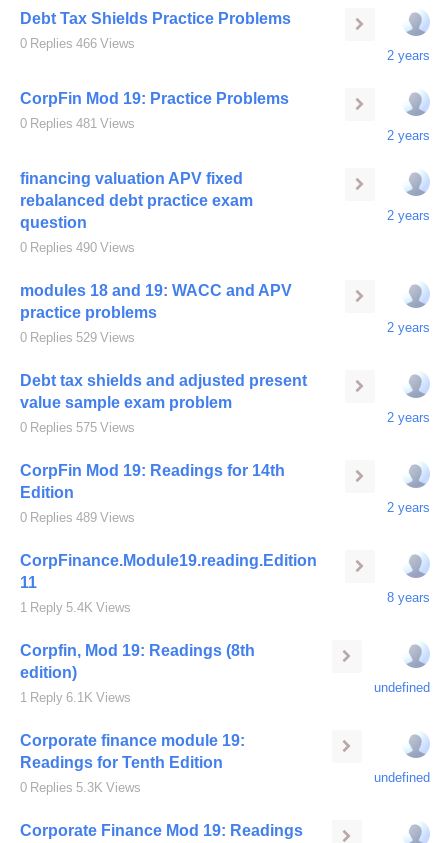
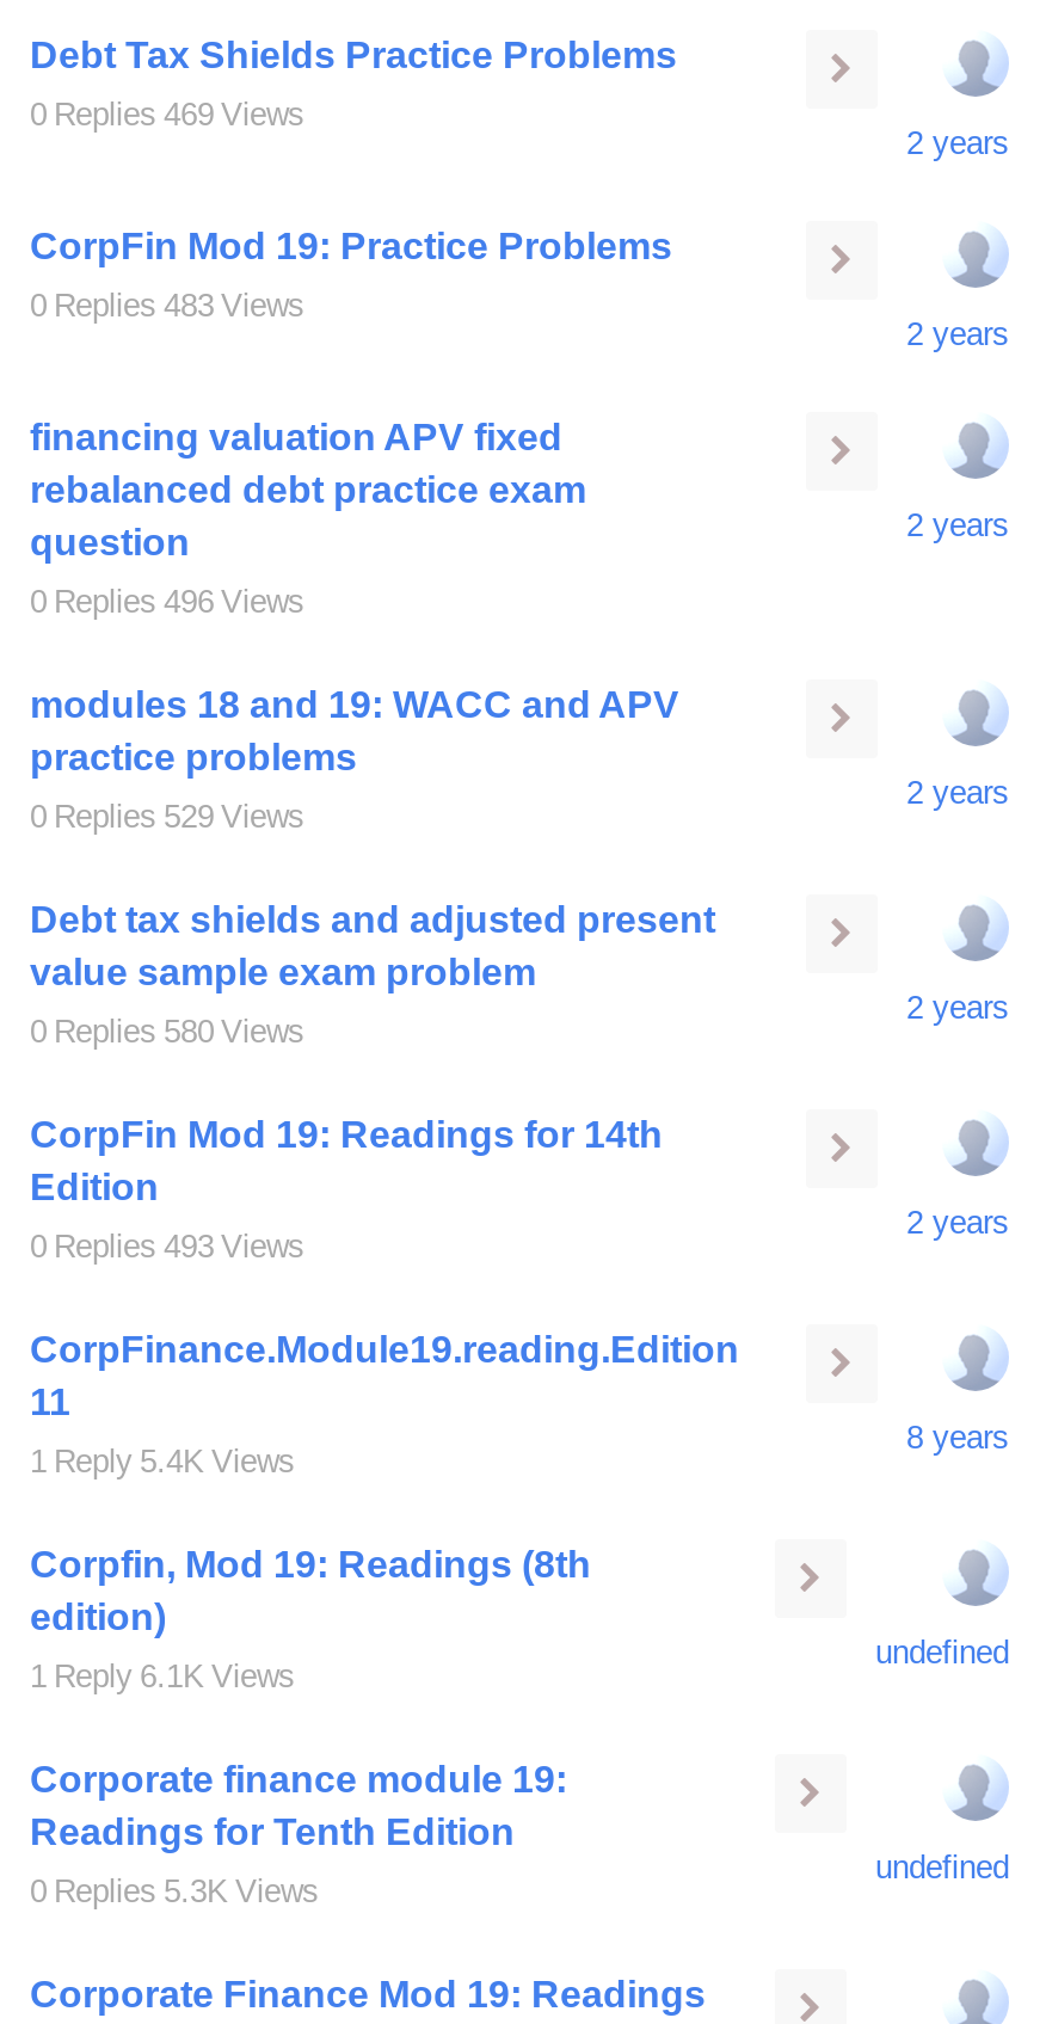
- 0 Replies 466 Views
+ 0 Replies 469 Views

- 0 Replies 481 Views
+ 0 Replies 483 Views

- 0 Replies 490 Views
+ 0 Replies 496 Views

- 0 Replies 575 Views
+ 0 Replies 580 Views

- 0 Replies 489 Views
+ 0 Replies 493 Views
